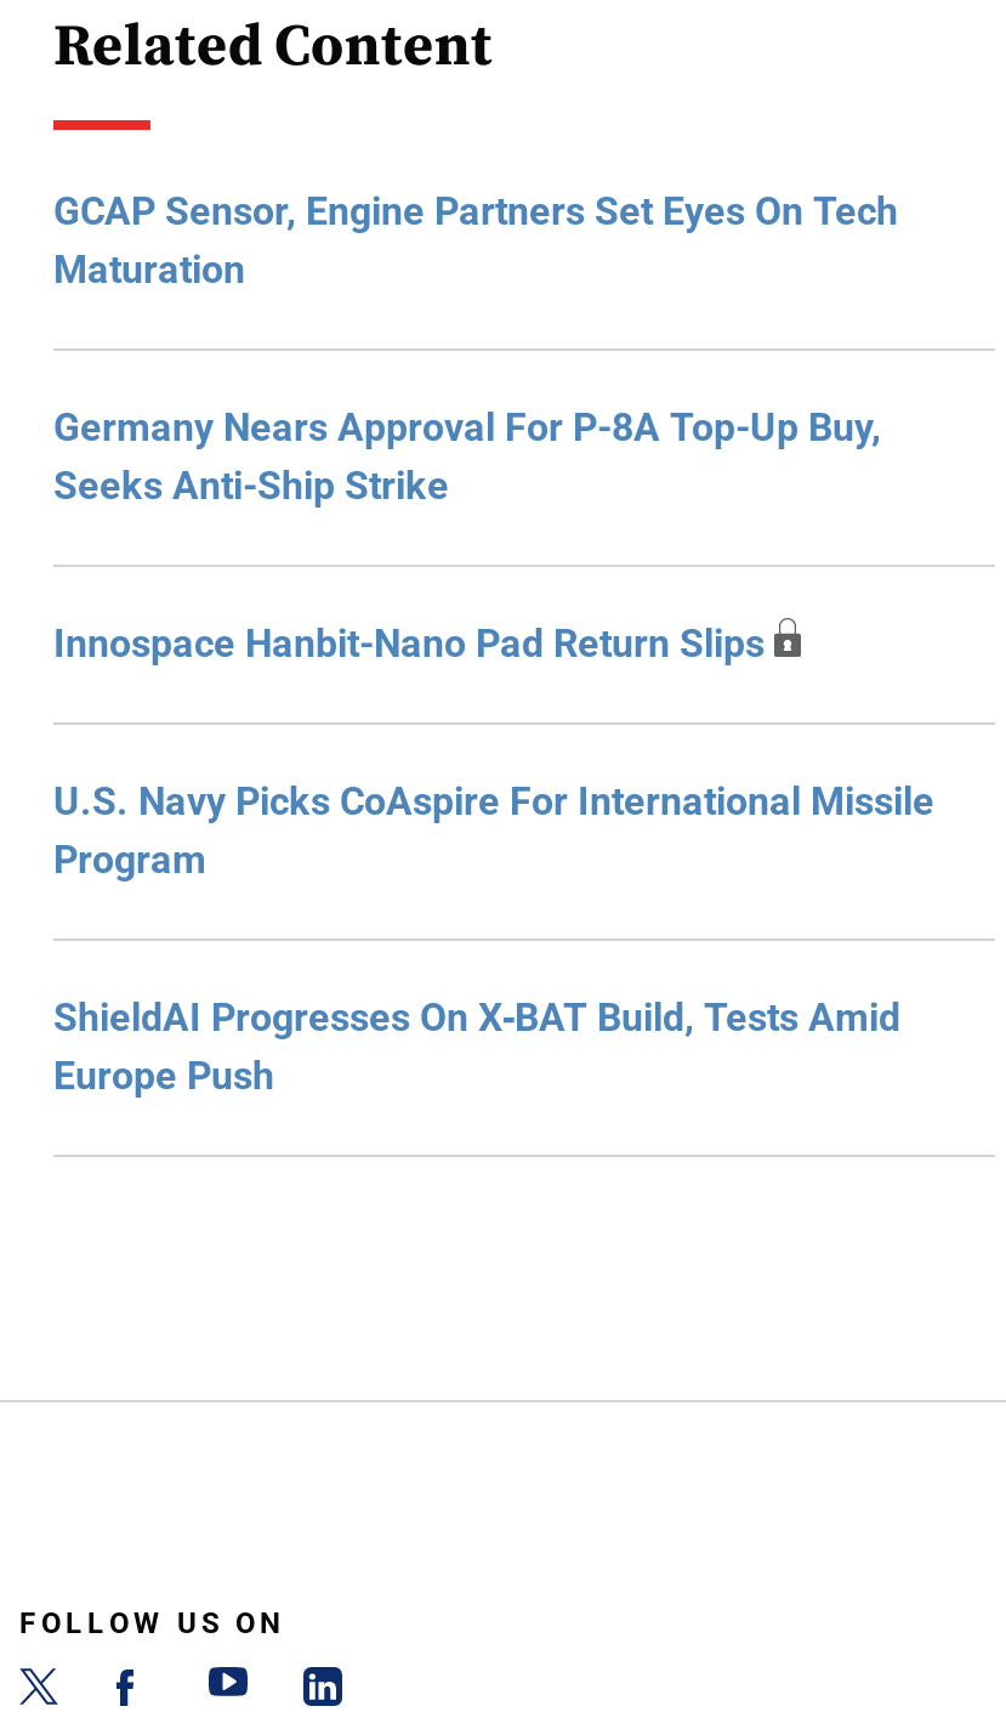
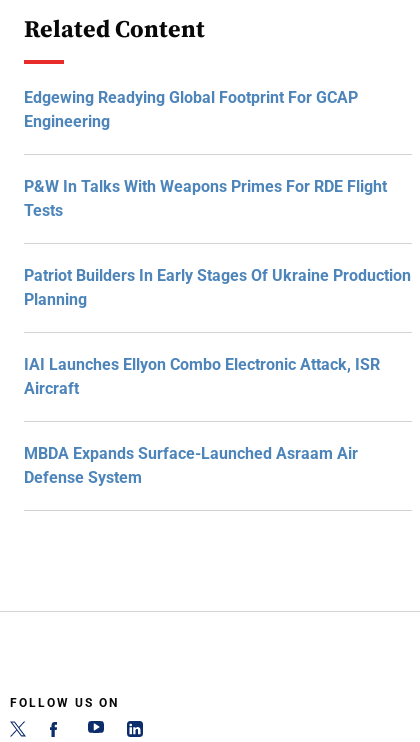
- GCAP Sensor, Engine Partners Set Eyes On Tech
- Maturation
+ Edgewing Readying Global Footprint For GCAP
+ Engineering

- Germany Nears Approval For P-8A Top-Up Buy,
- Seeks Anti-Ship Strike
+ P&W In Talks With Weapons Primes For RDE Flight
+ Tests

- Innospace Hanbit-Nano Pad Return Slips
+ Patriot Builders In Early Stages Of Ukraine Production
+ Planning

- U.S. Navy Picks CoAspire For International Missile
- Program
+ IAI Launches Ellyon Combo Electronic Attack, ISR
+ Aircraft

- ShieldAI Progresses On X‑BAT Build, Tests Amid
- Europe Push
+ MBDA Expands Surface-Launched Asraam Air
+ Defense System
